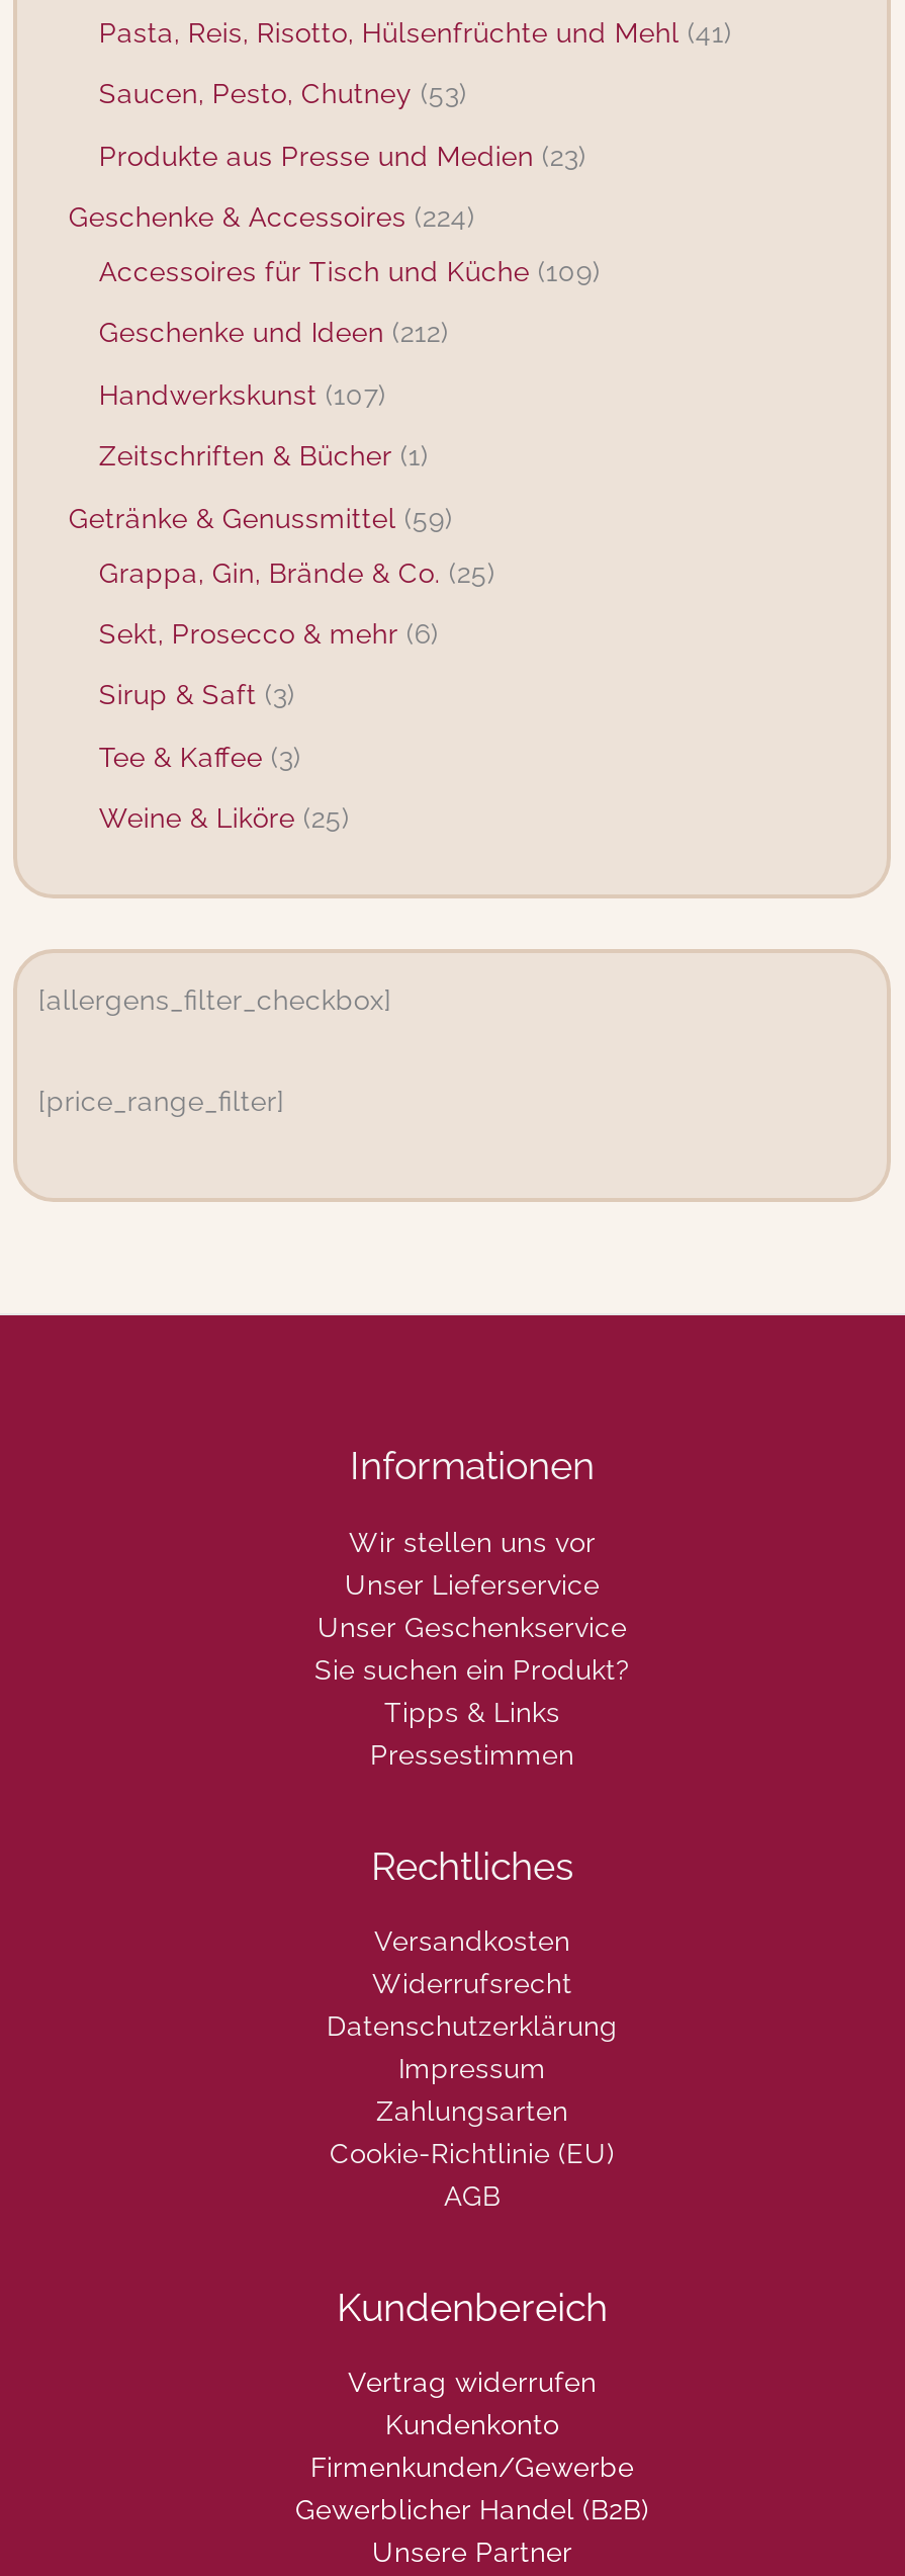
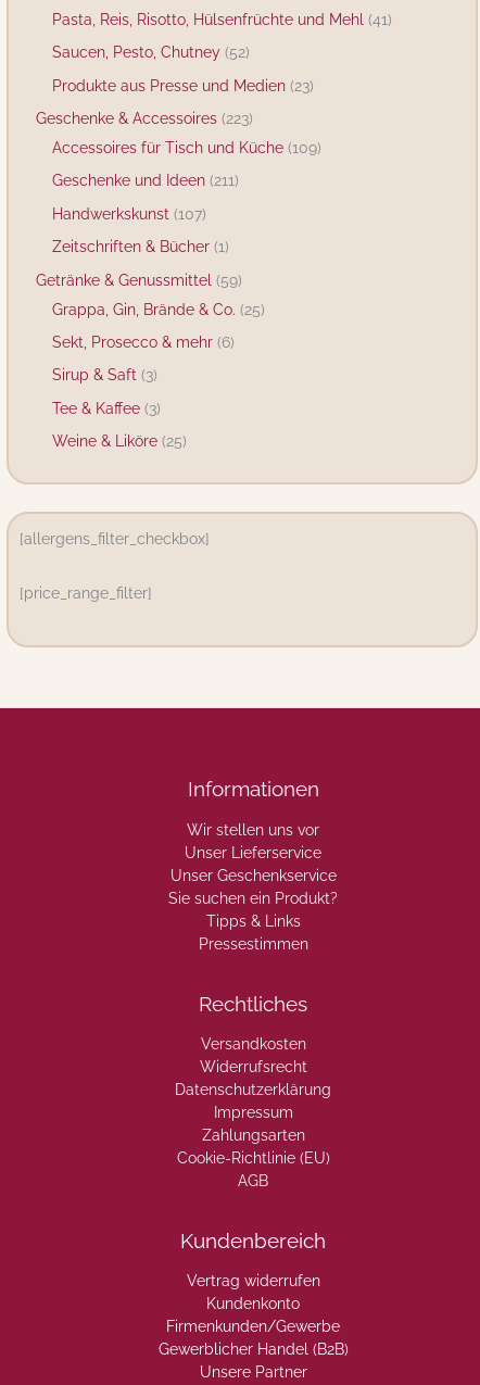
- Saucen, Pesto, Chutney 53
+ Saucen, Pesto, Chutney 52

- Geschenke & Accessoires 224
+ Geschenke & Accessoires 223

- Geschenke und Ideen 212
+ Geschenke und Ideen 211
